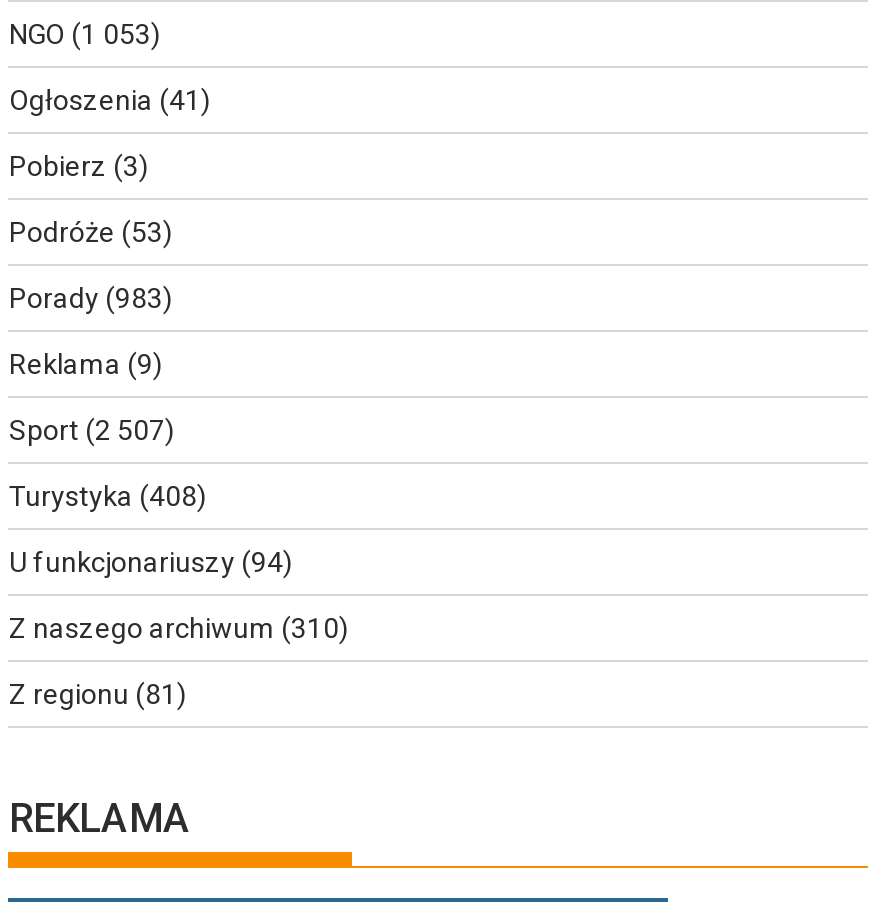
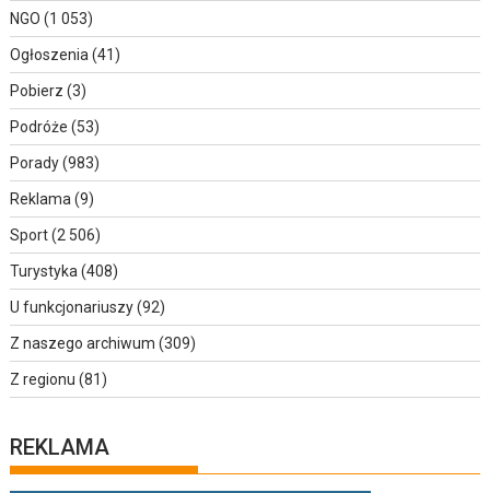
- Sport (2 507)
+ Sport (2 506)

- U funkcjonariuszy (94)
+ U funkcjonariuszy (92)

- Z naszego archiwum (310)
+ Z naszego archiwum (309)
